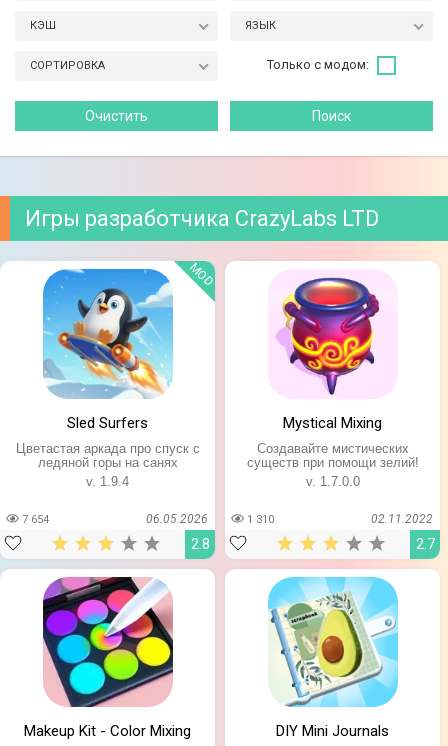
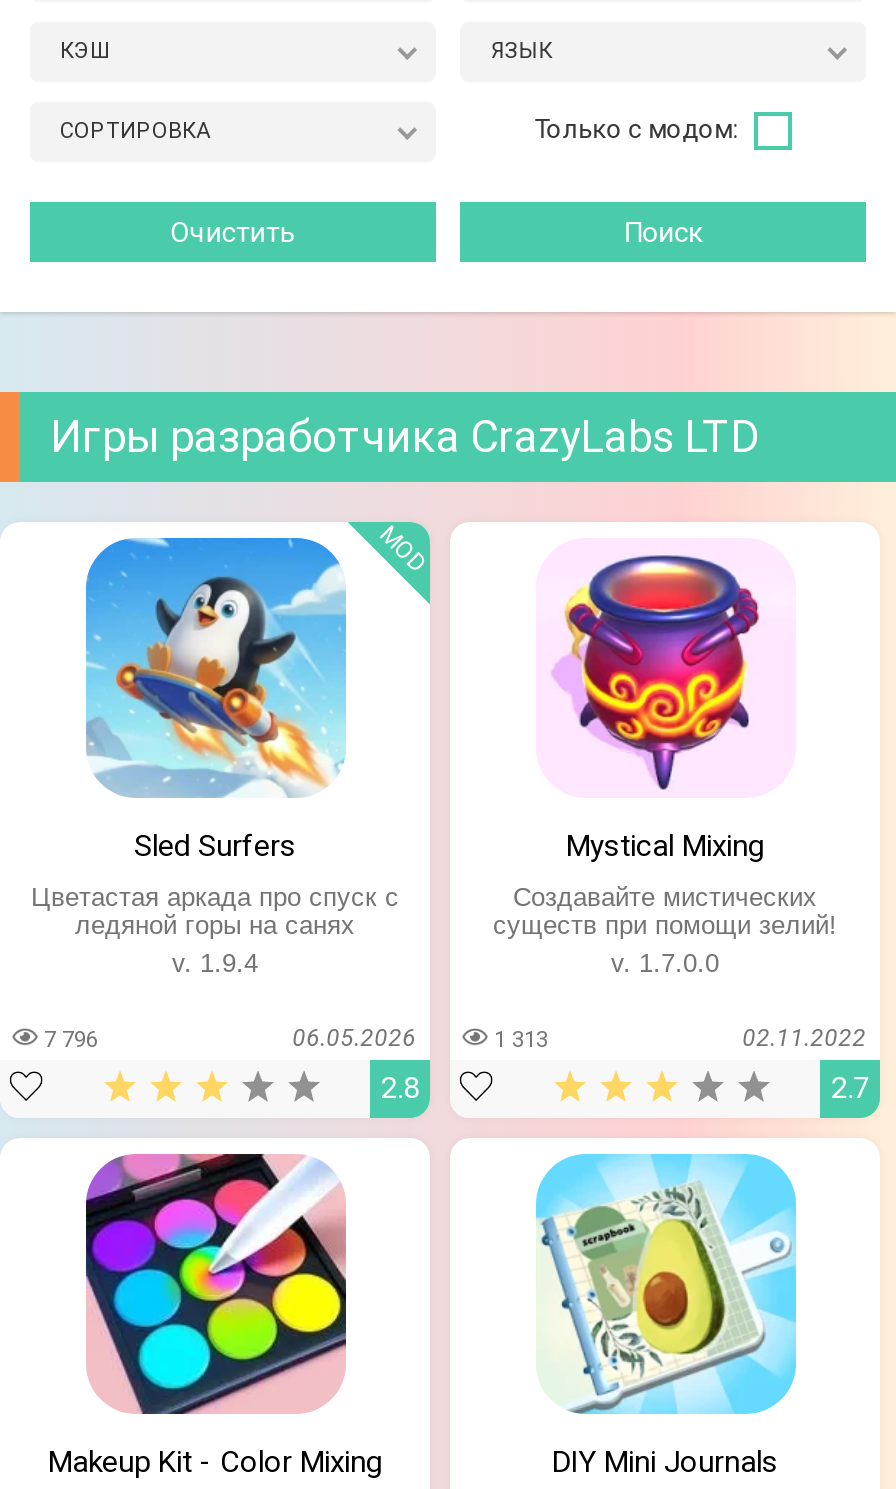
- 7 654
+ 7 796

- 1 310
+ 1 313
